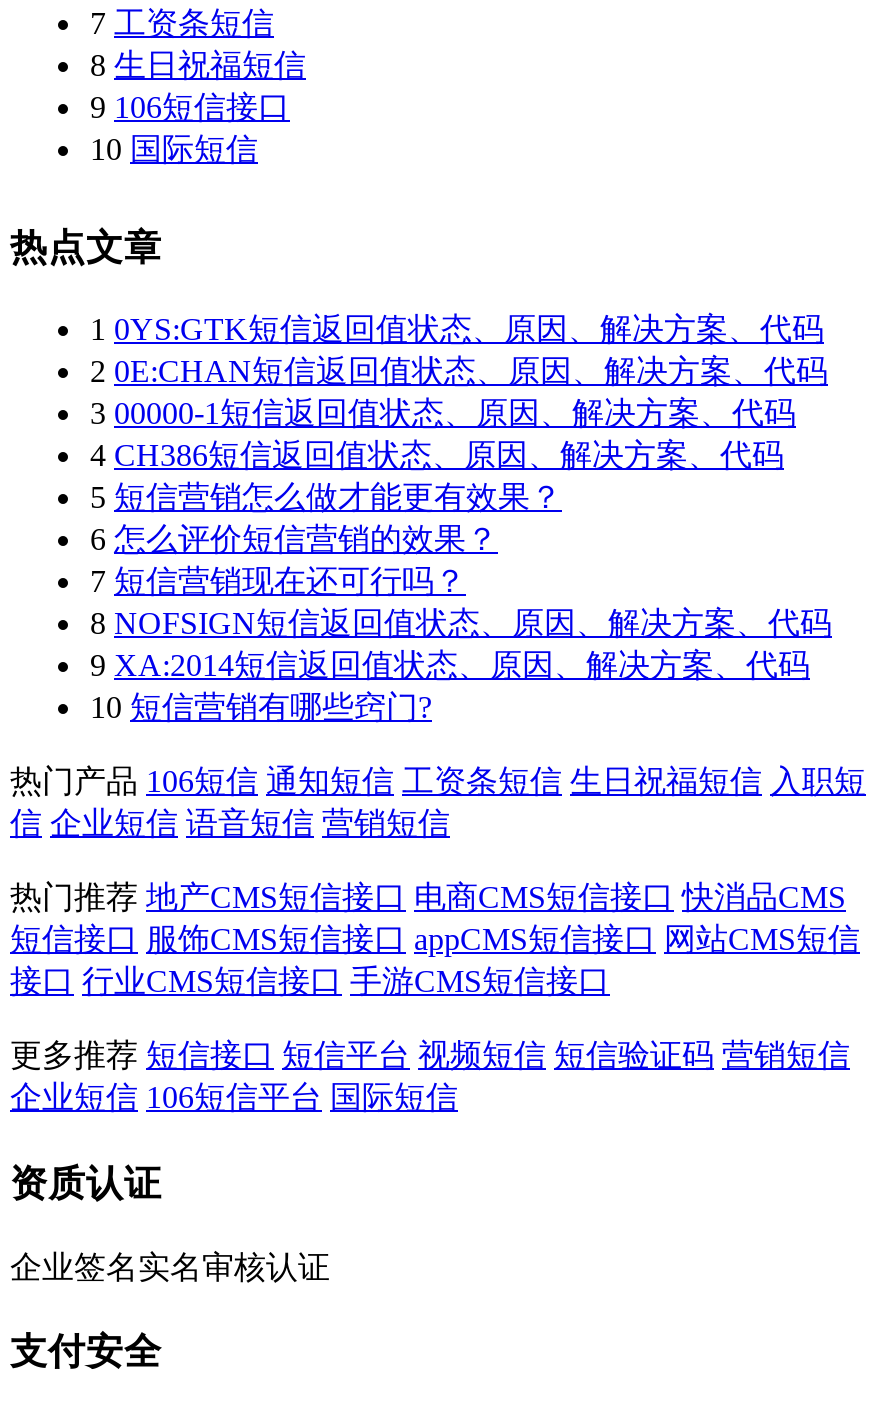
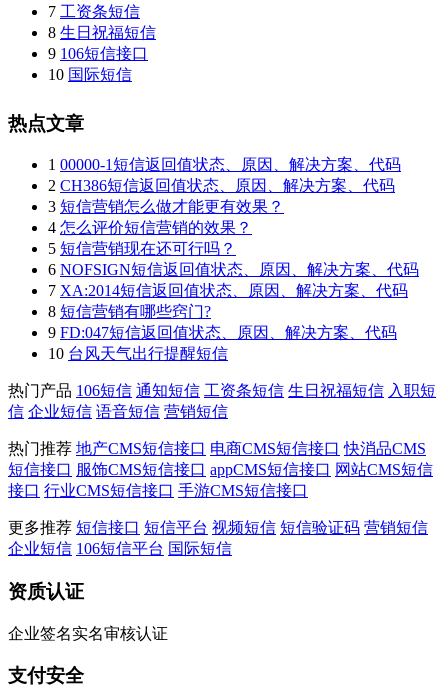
- 1 0YS:GTK短信返回值状态、原因、解决方案、代码
- 2 0E:CHAN短信返回值状态、原因、解决方案、代码
- 3 00000-1短信返回值状态、原因、解决方案、代码
- 4 CH386短信返回值状态、原因、解决方案、代码
- 5 短信营销怎么做才能更有效果？
- 6 怎么评价短信营销的效果？
- 7 短信营销现在还可行吗？
- 8 NOFSIGN短信返回值状态、原因、解决方案、代码
- 9 XA:2014短信返回值状态、原因、解决方案、代码
- 10 短信营销有哪些窍门?
+ 1 00000-1短信返回值状态、原因、解决方案、代码
+ 2 CH386短信返回值状态、原因、解决方案、代码
+ 3 短信营销怎么做才能更有效果？
+ 4 怎么评价短信营销的效果？
+ 5 短信营销现在还可行吗？
+ 6 NOFSIGN短信返回值状态、原因、解决方案、代码
+ 7 XA:2014短信返回值状态、原因、解决方案、代码
+ 8 短信营销有哪些窍门?
+ 9 FD:047短信返回值状态、原因、解决方案、代码
+ 10 台风天气出行提醒短信
